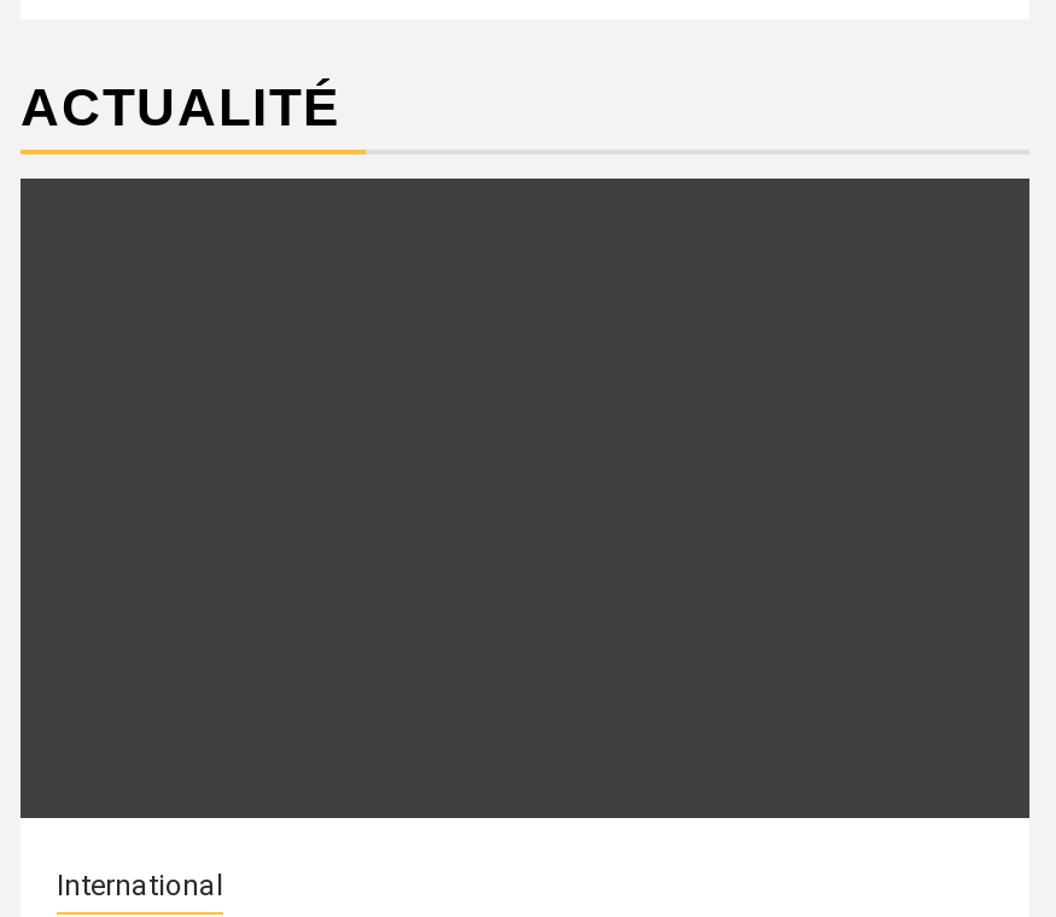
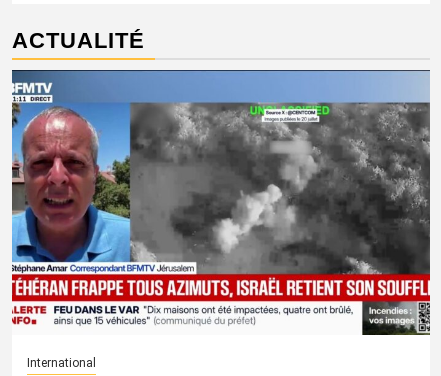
+ [image]
